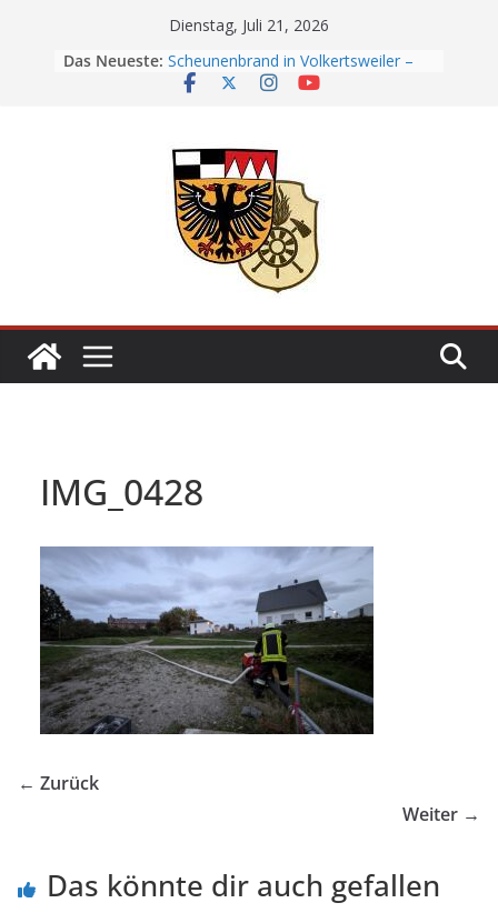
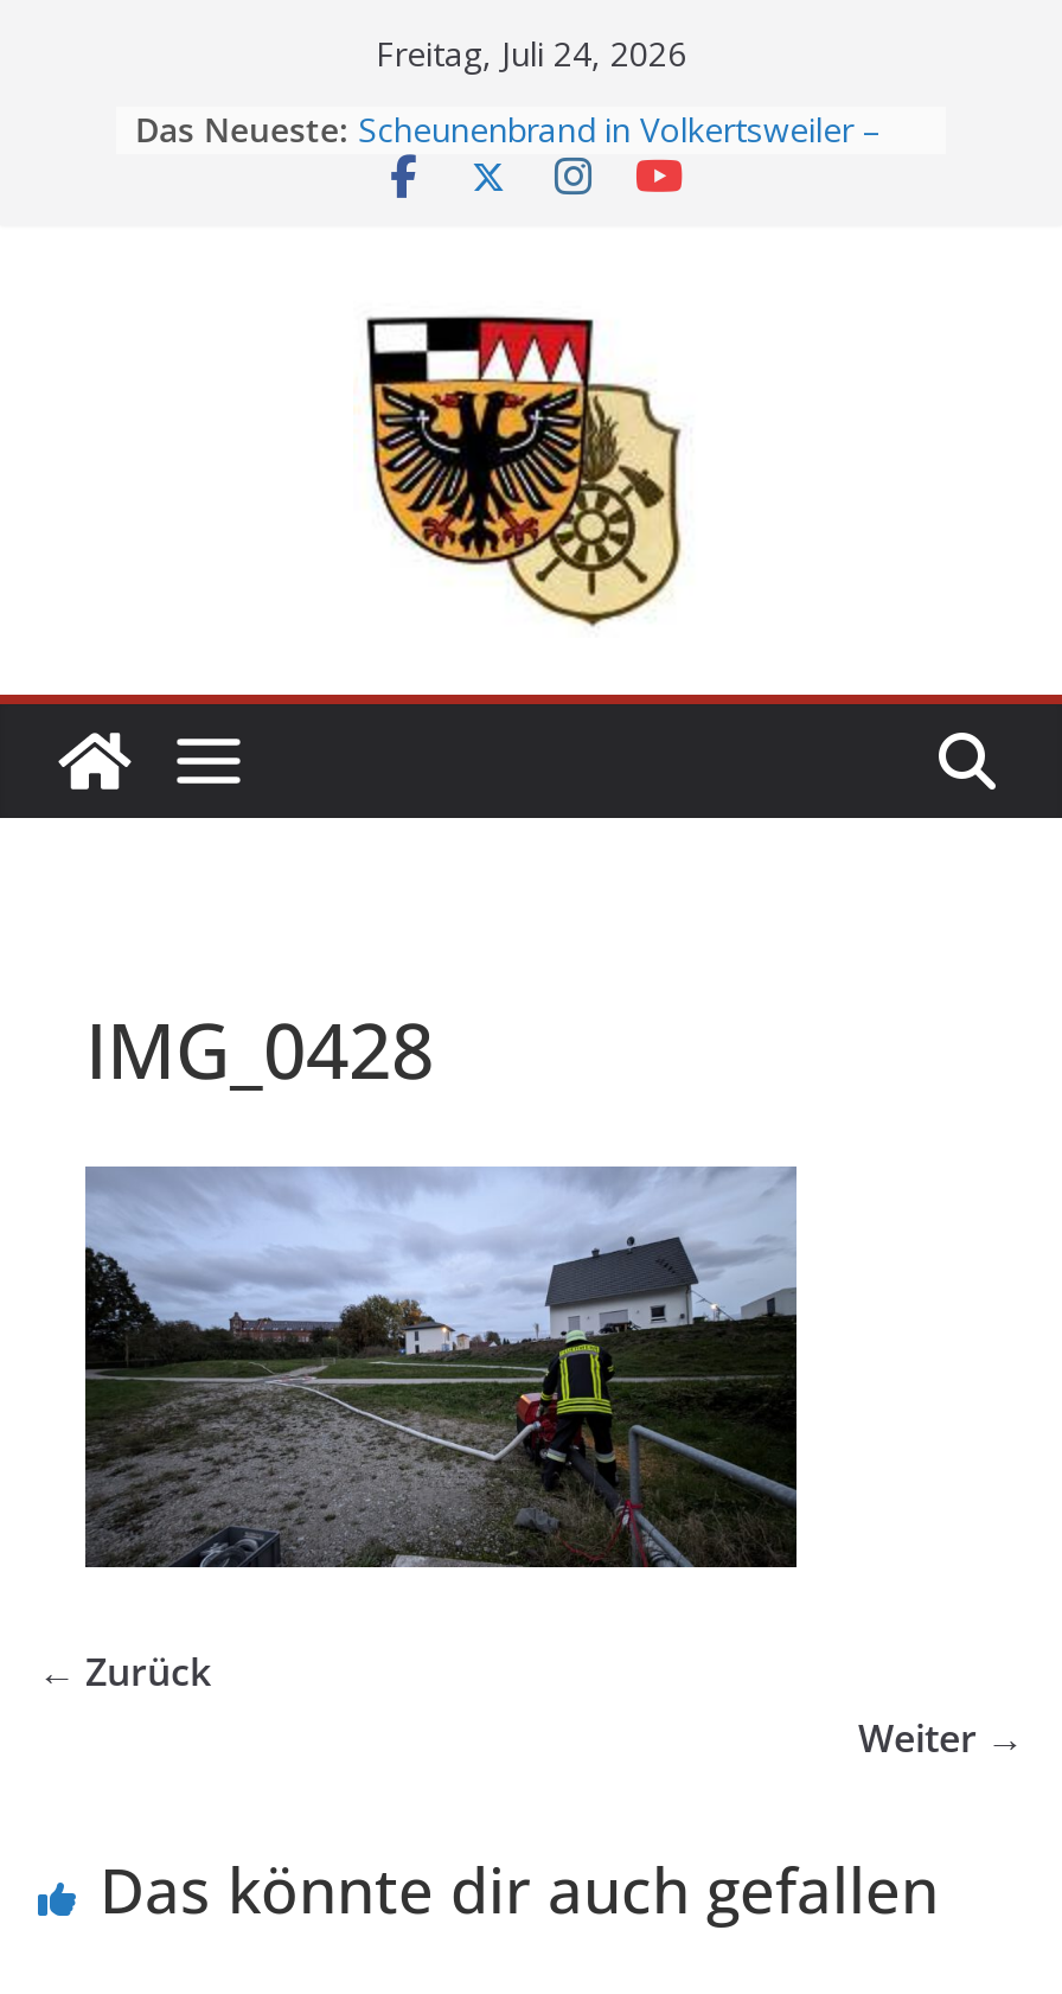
- Dienstag, Juli 21, 2026
+ Freitag, Juli 24, 2026
